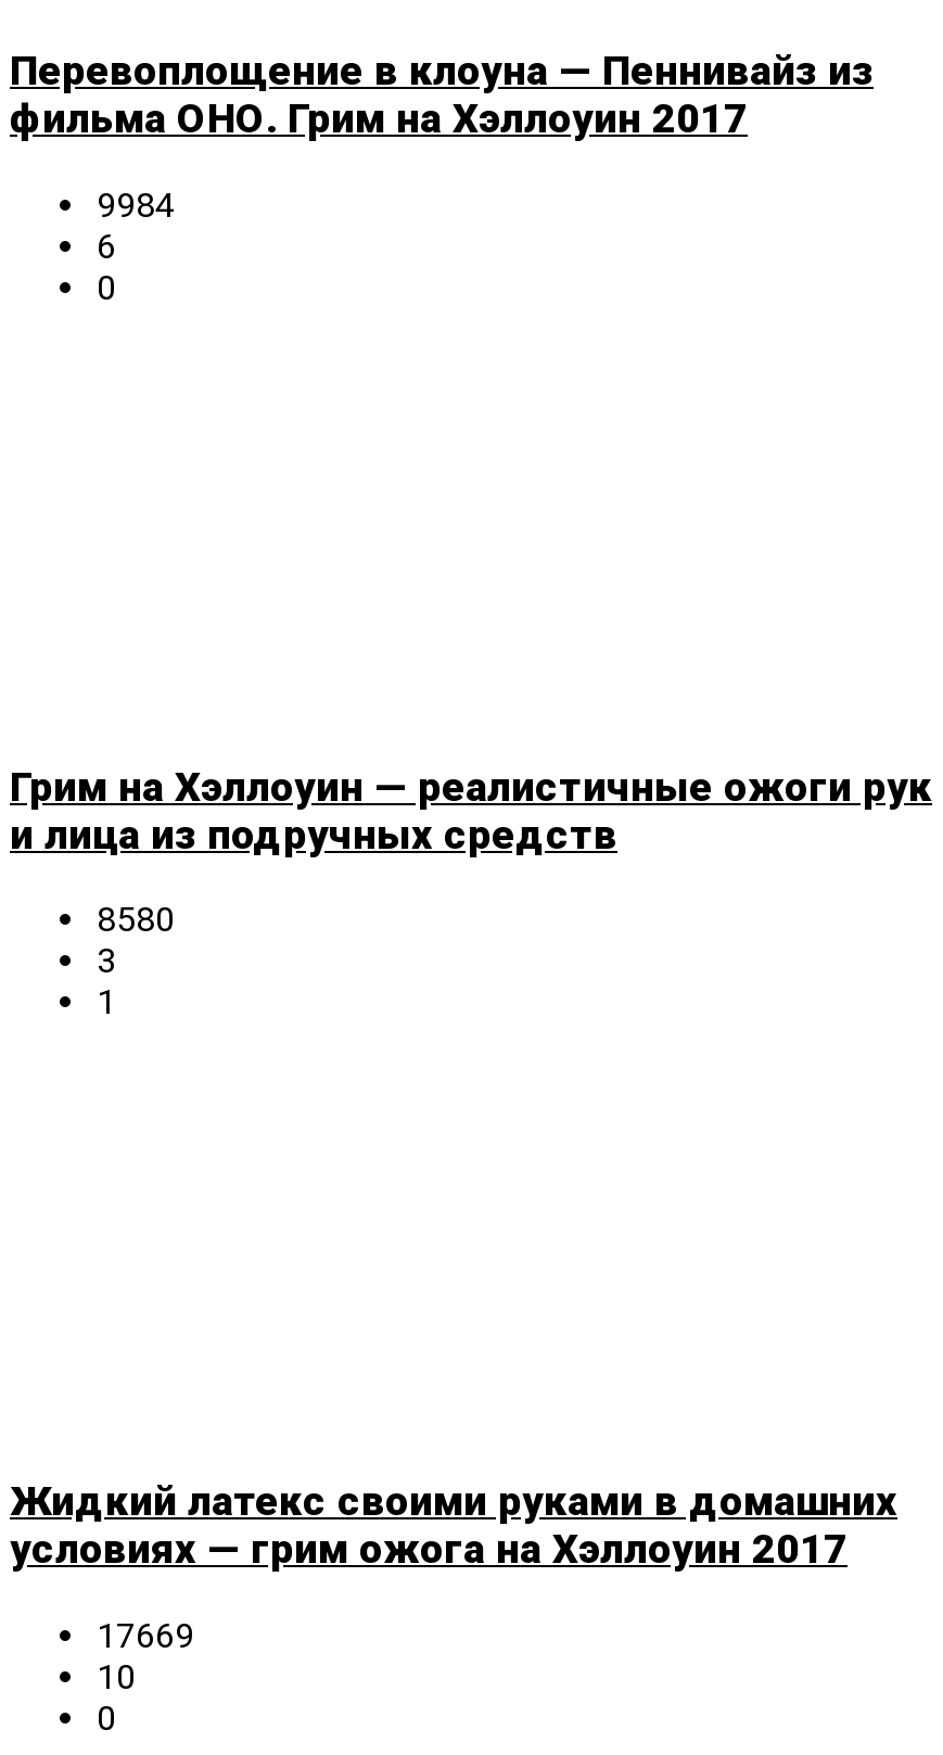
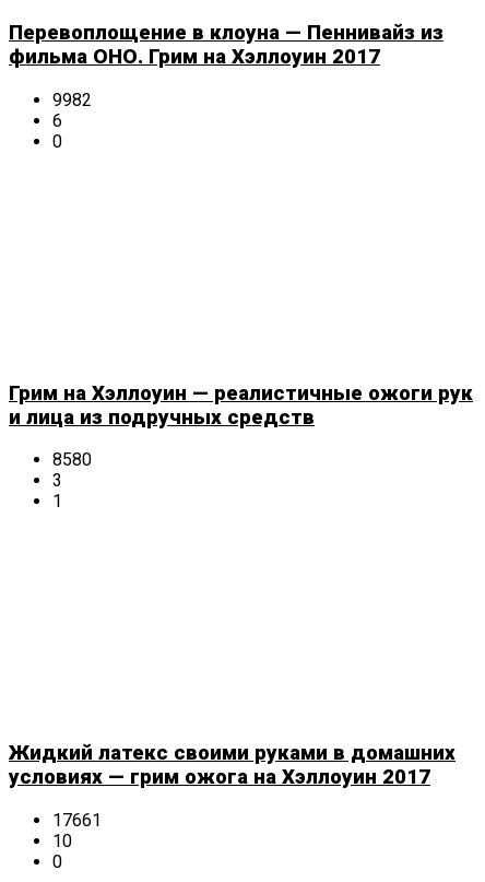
- 9984
+ 9982

- 17669
+ 17661
